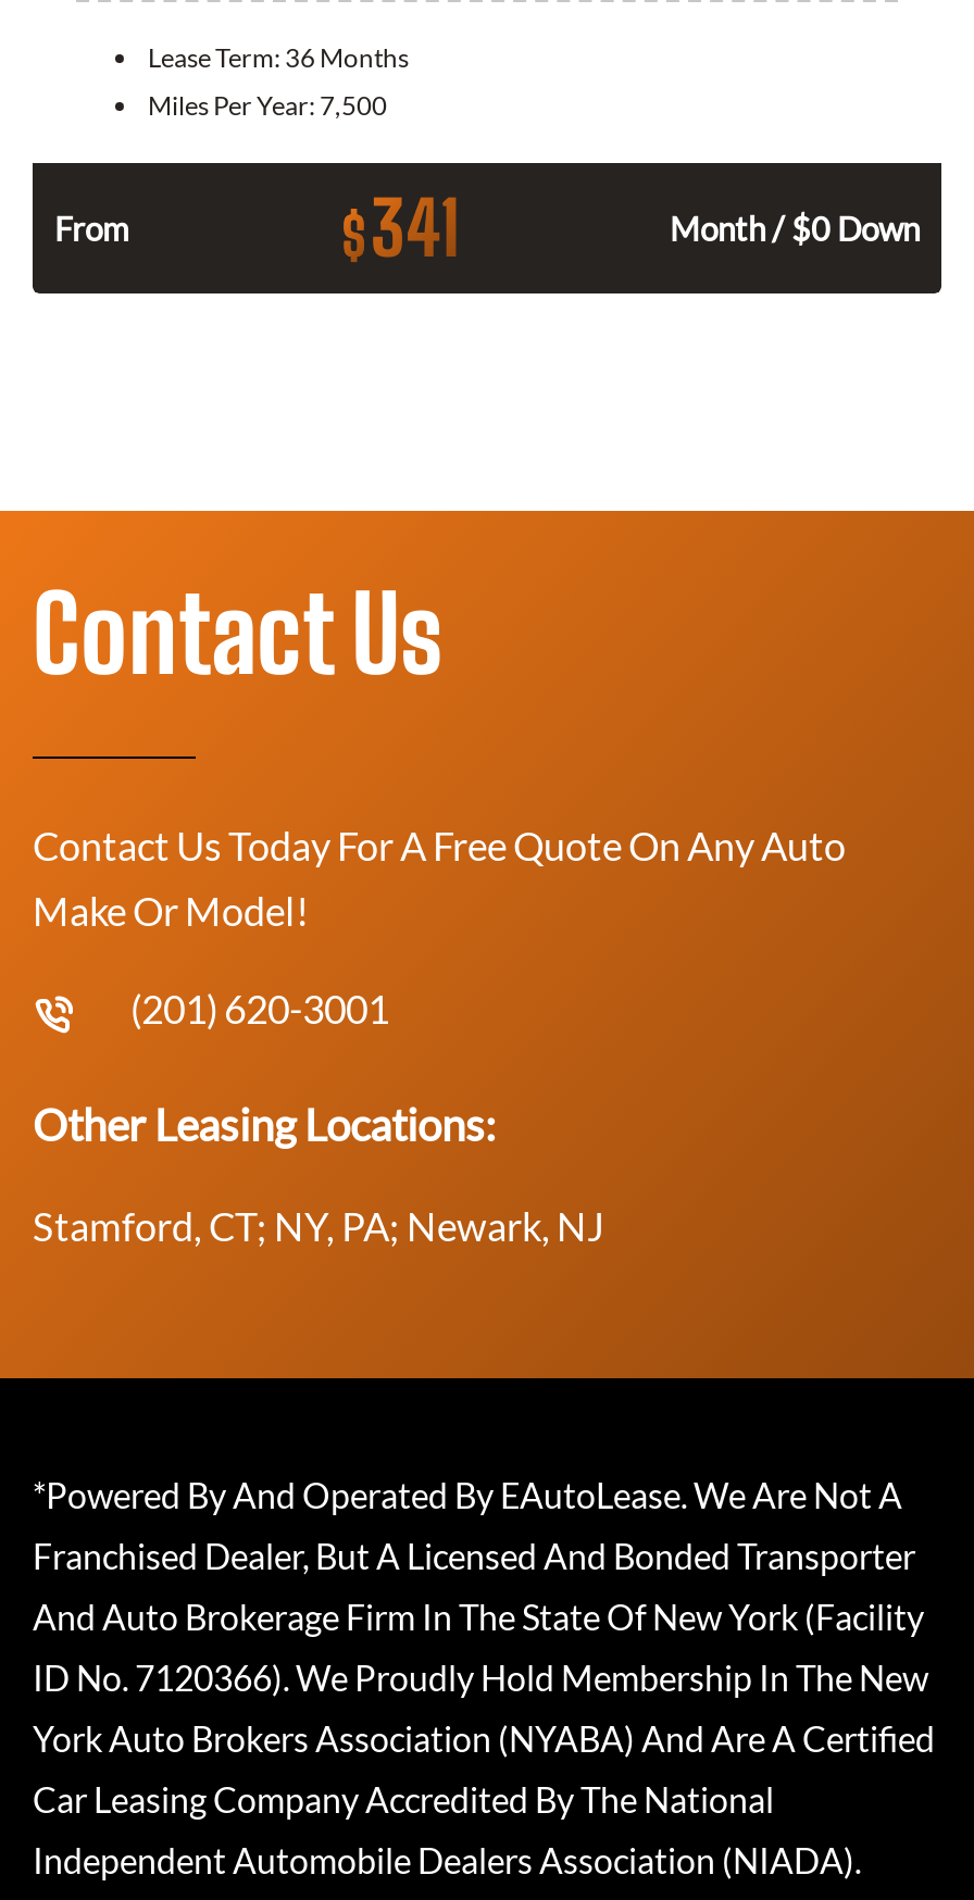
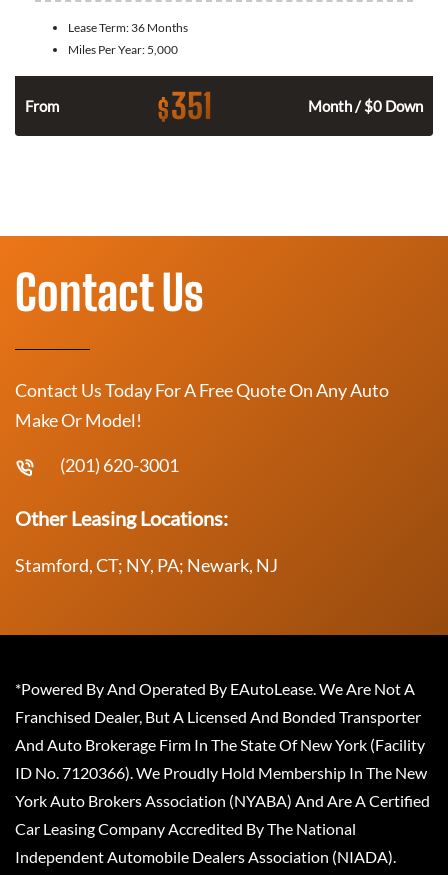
- Miles Per Year: 7,500
+ Miles Per Year: 5,000

- $ 341
+ $ 351
